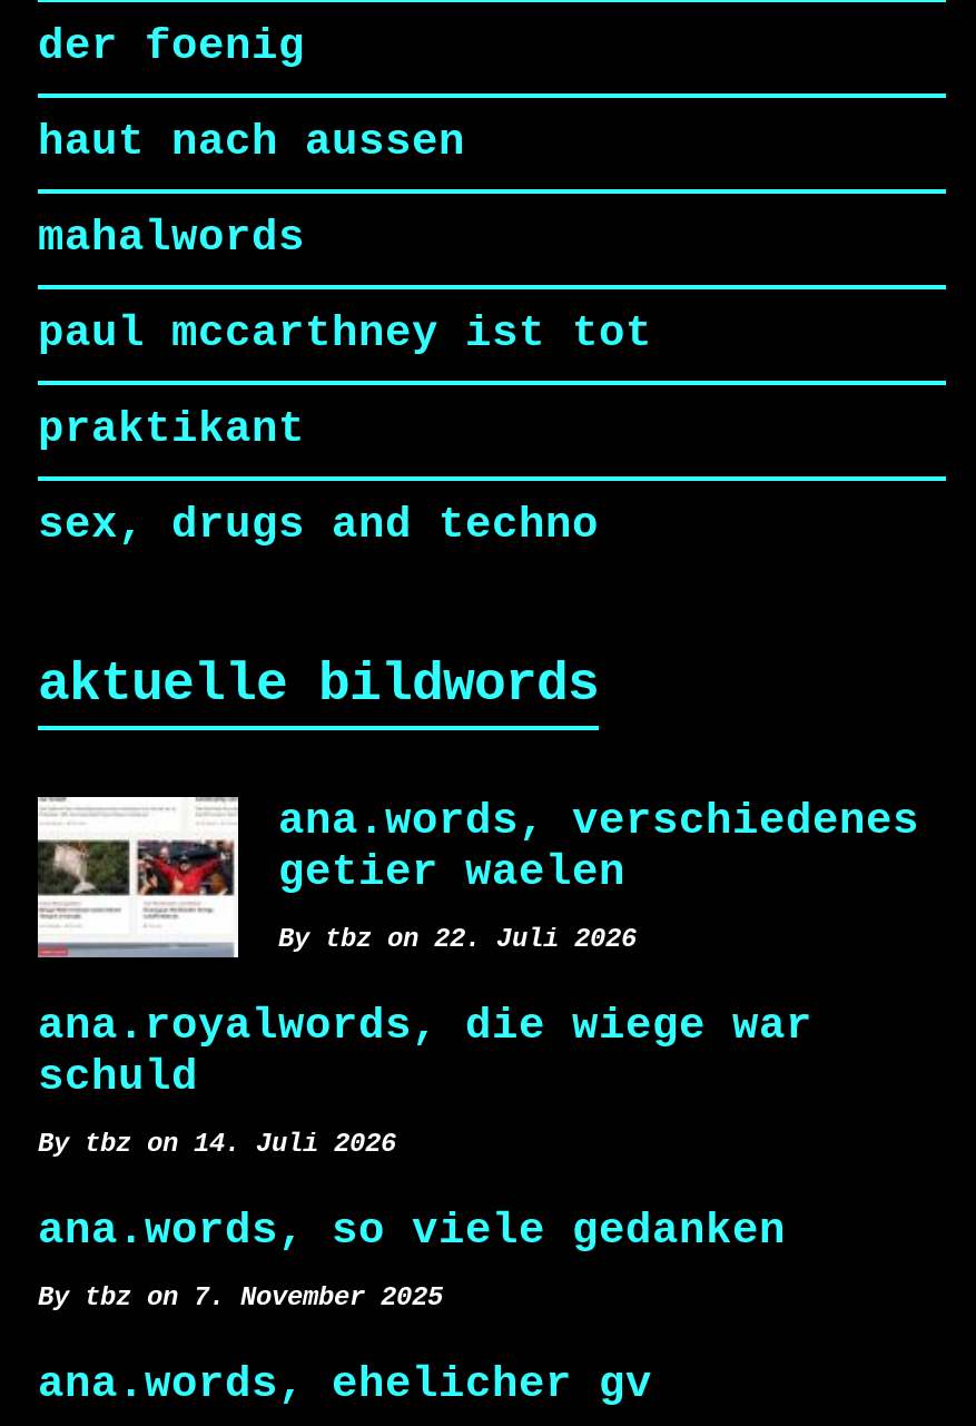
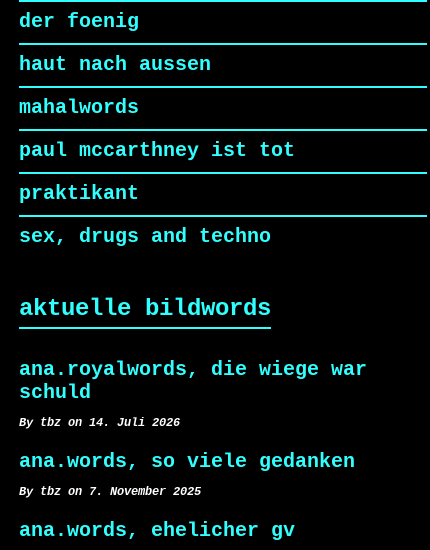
- [image]
- ana.words, verschiedenes
- getier waelen
- By tbz on 22. Juli 2026
